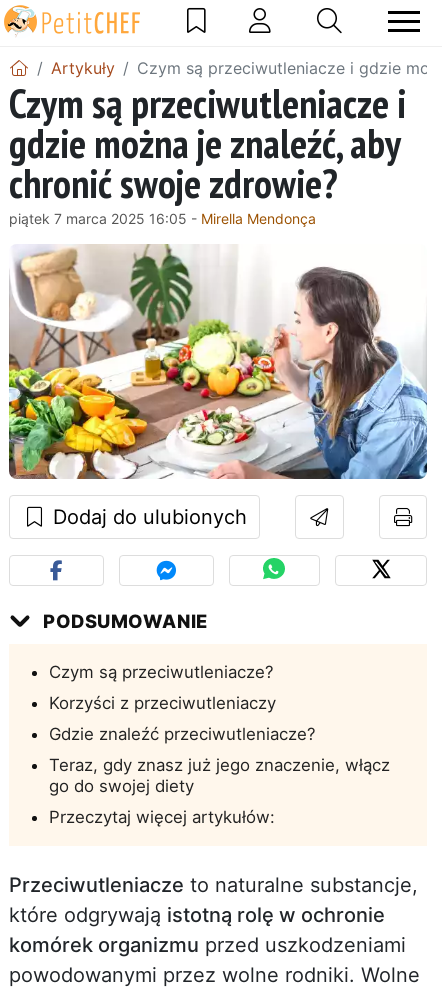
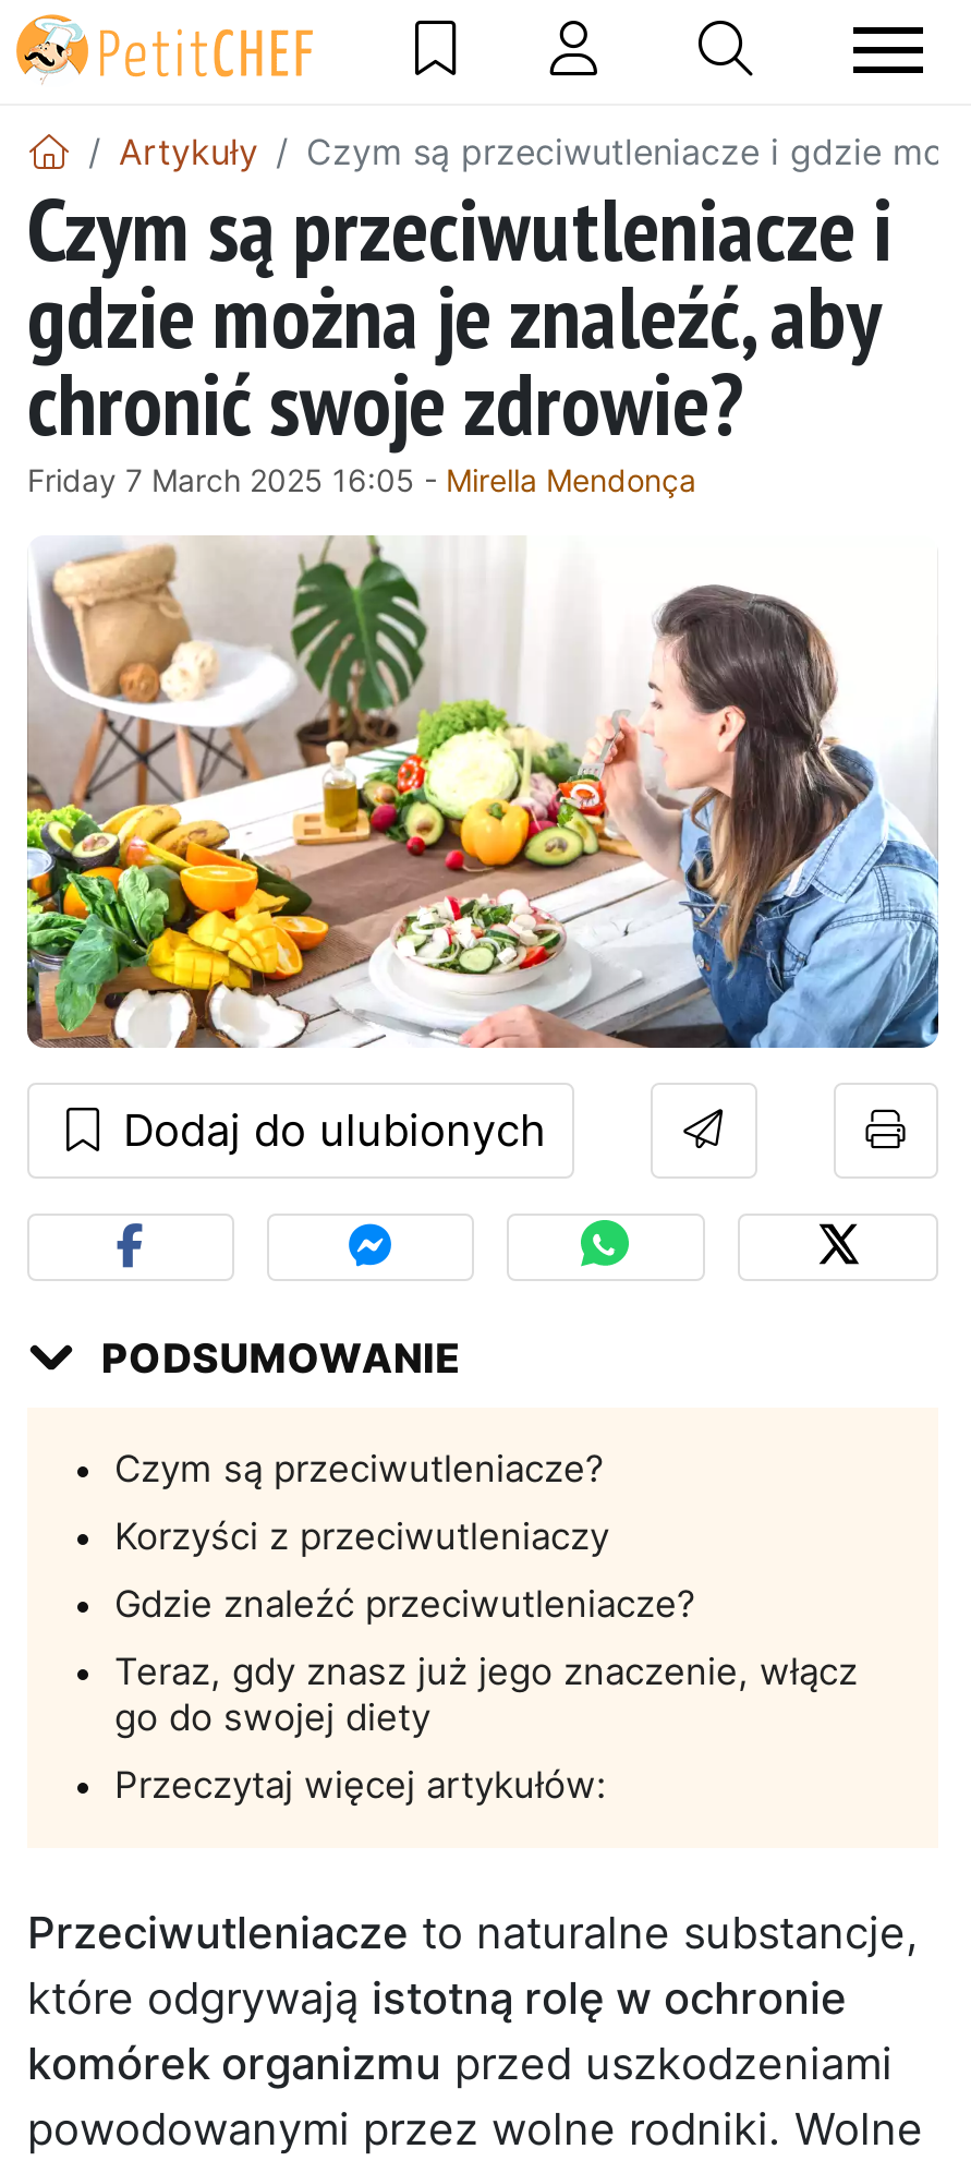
- piątek 7 marca 2025 16:05 - Mirella Mendonça
+ Friday 7 March 2025 16:05 - Mirella Mendonça
